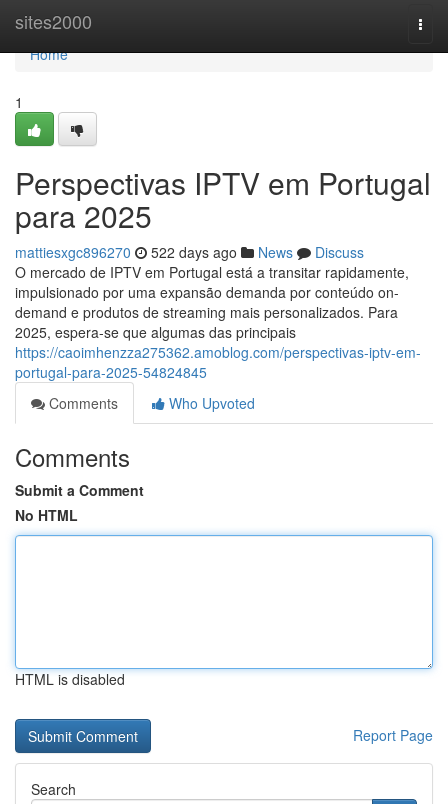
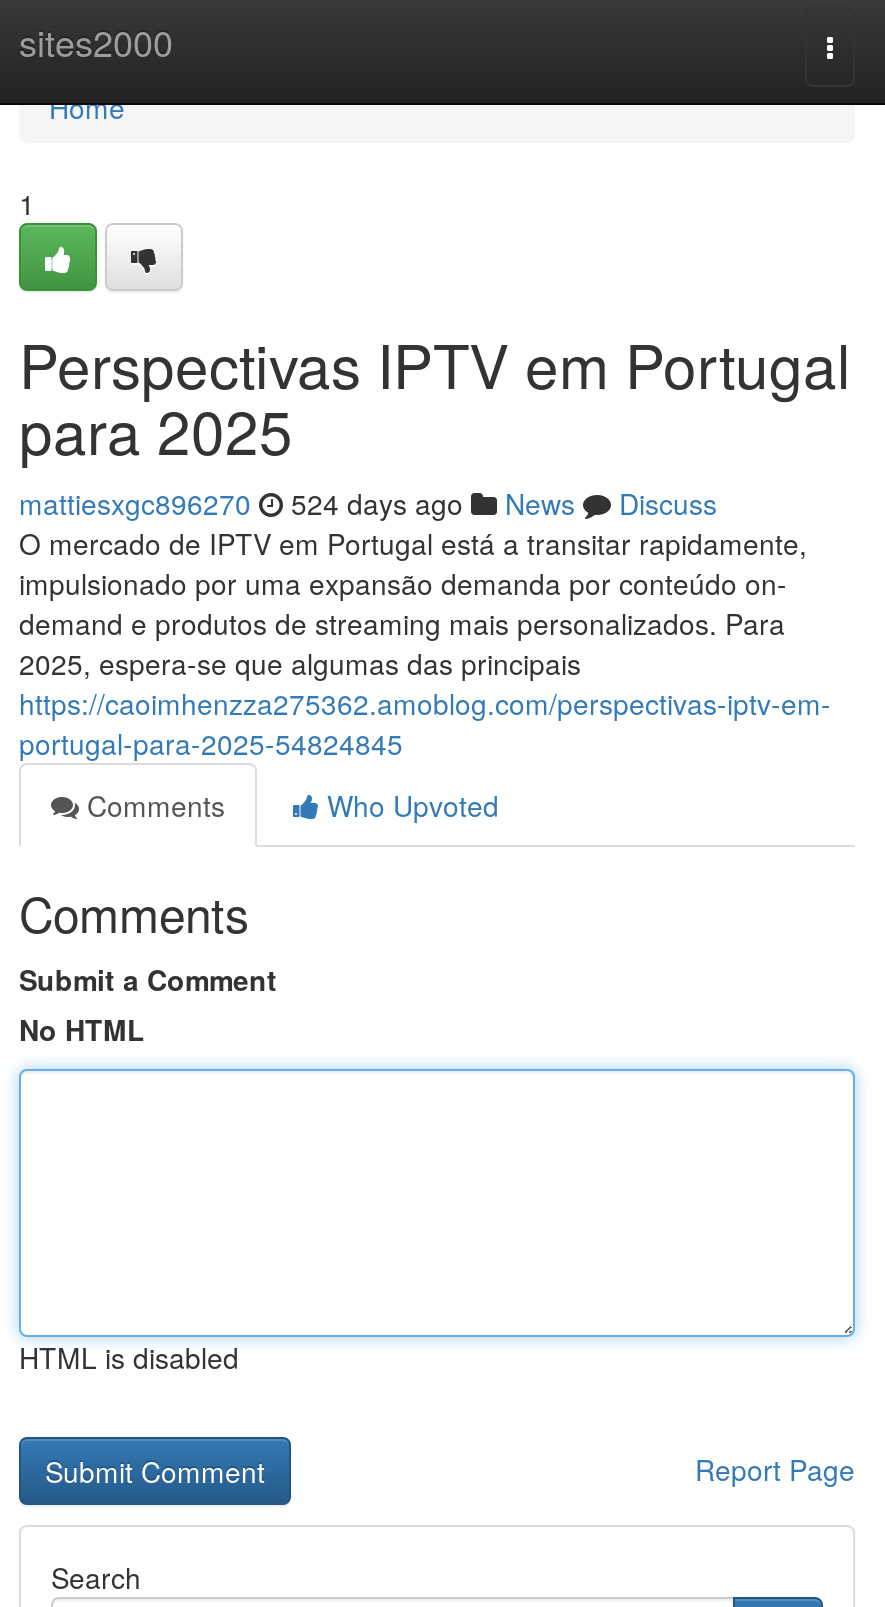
- mattiesxgc896270 522 days ago News Discuss
+ mattiesxgc896270 524 days ago News Discuss
